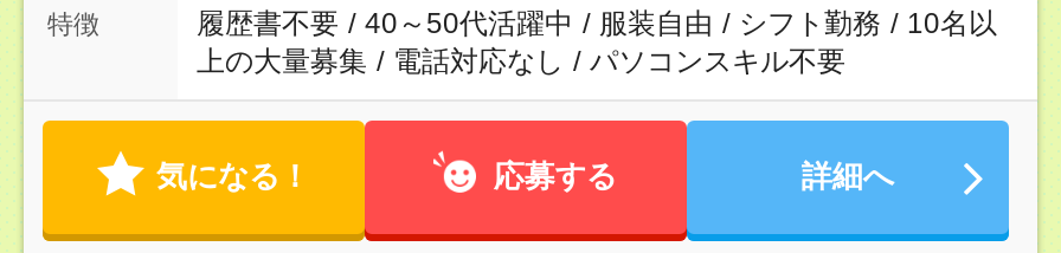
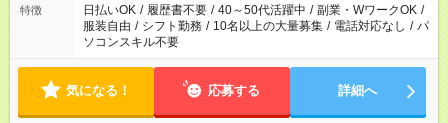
- 履歴書不要 / 40～50代活躍中 / 服装自由 / シフト勤務 / 10名以
- 上の大量募集 / 電話対応なし / パソコンスキル不要
+ 日払いOK / 履歴書不要 / 40～50代活躍中 / 副業・WワークOK /
+ 服装自由 / シフト勤務 / 10名以上の大量募集 / 電話対応なし / パ
+ ソコンスキル不要
